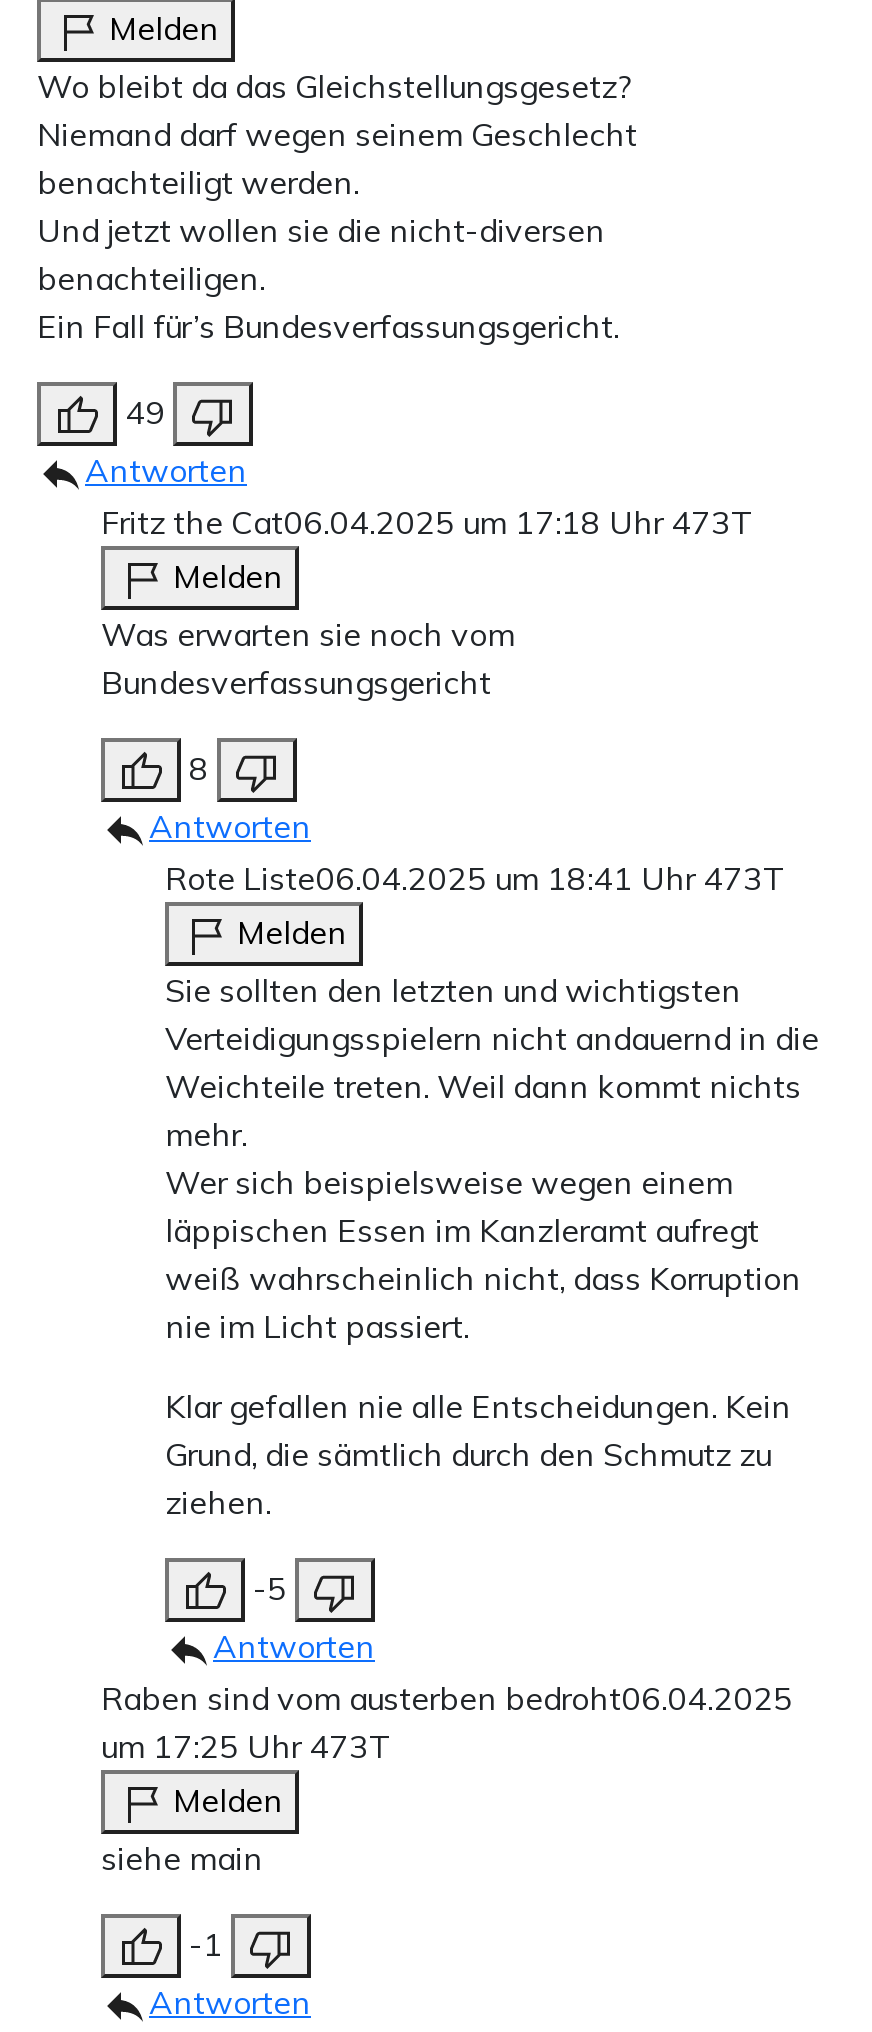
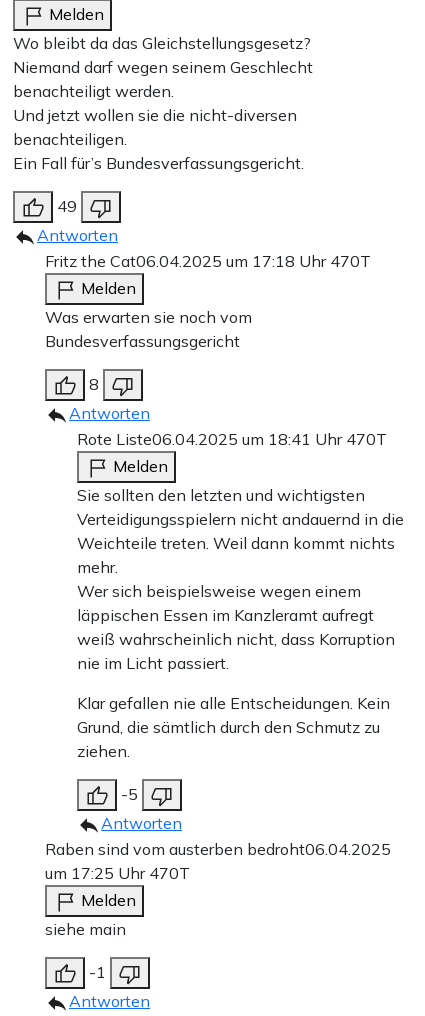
- Fritz the Cat06.04.2025 um 17:18 Uhr 473T
+ Fritz the Cat06.04.2025 um 17:18 Uhr 470T

- Rote Liste06.04.2025 um 18:41 Uhr 473T
+ Rote Liste06.04.2025 um 18:41 Uhr 470T

- um 17:25 Uhr 473T
+ um 17:25 Uhr 470T
